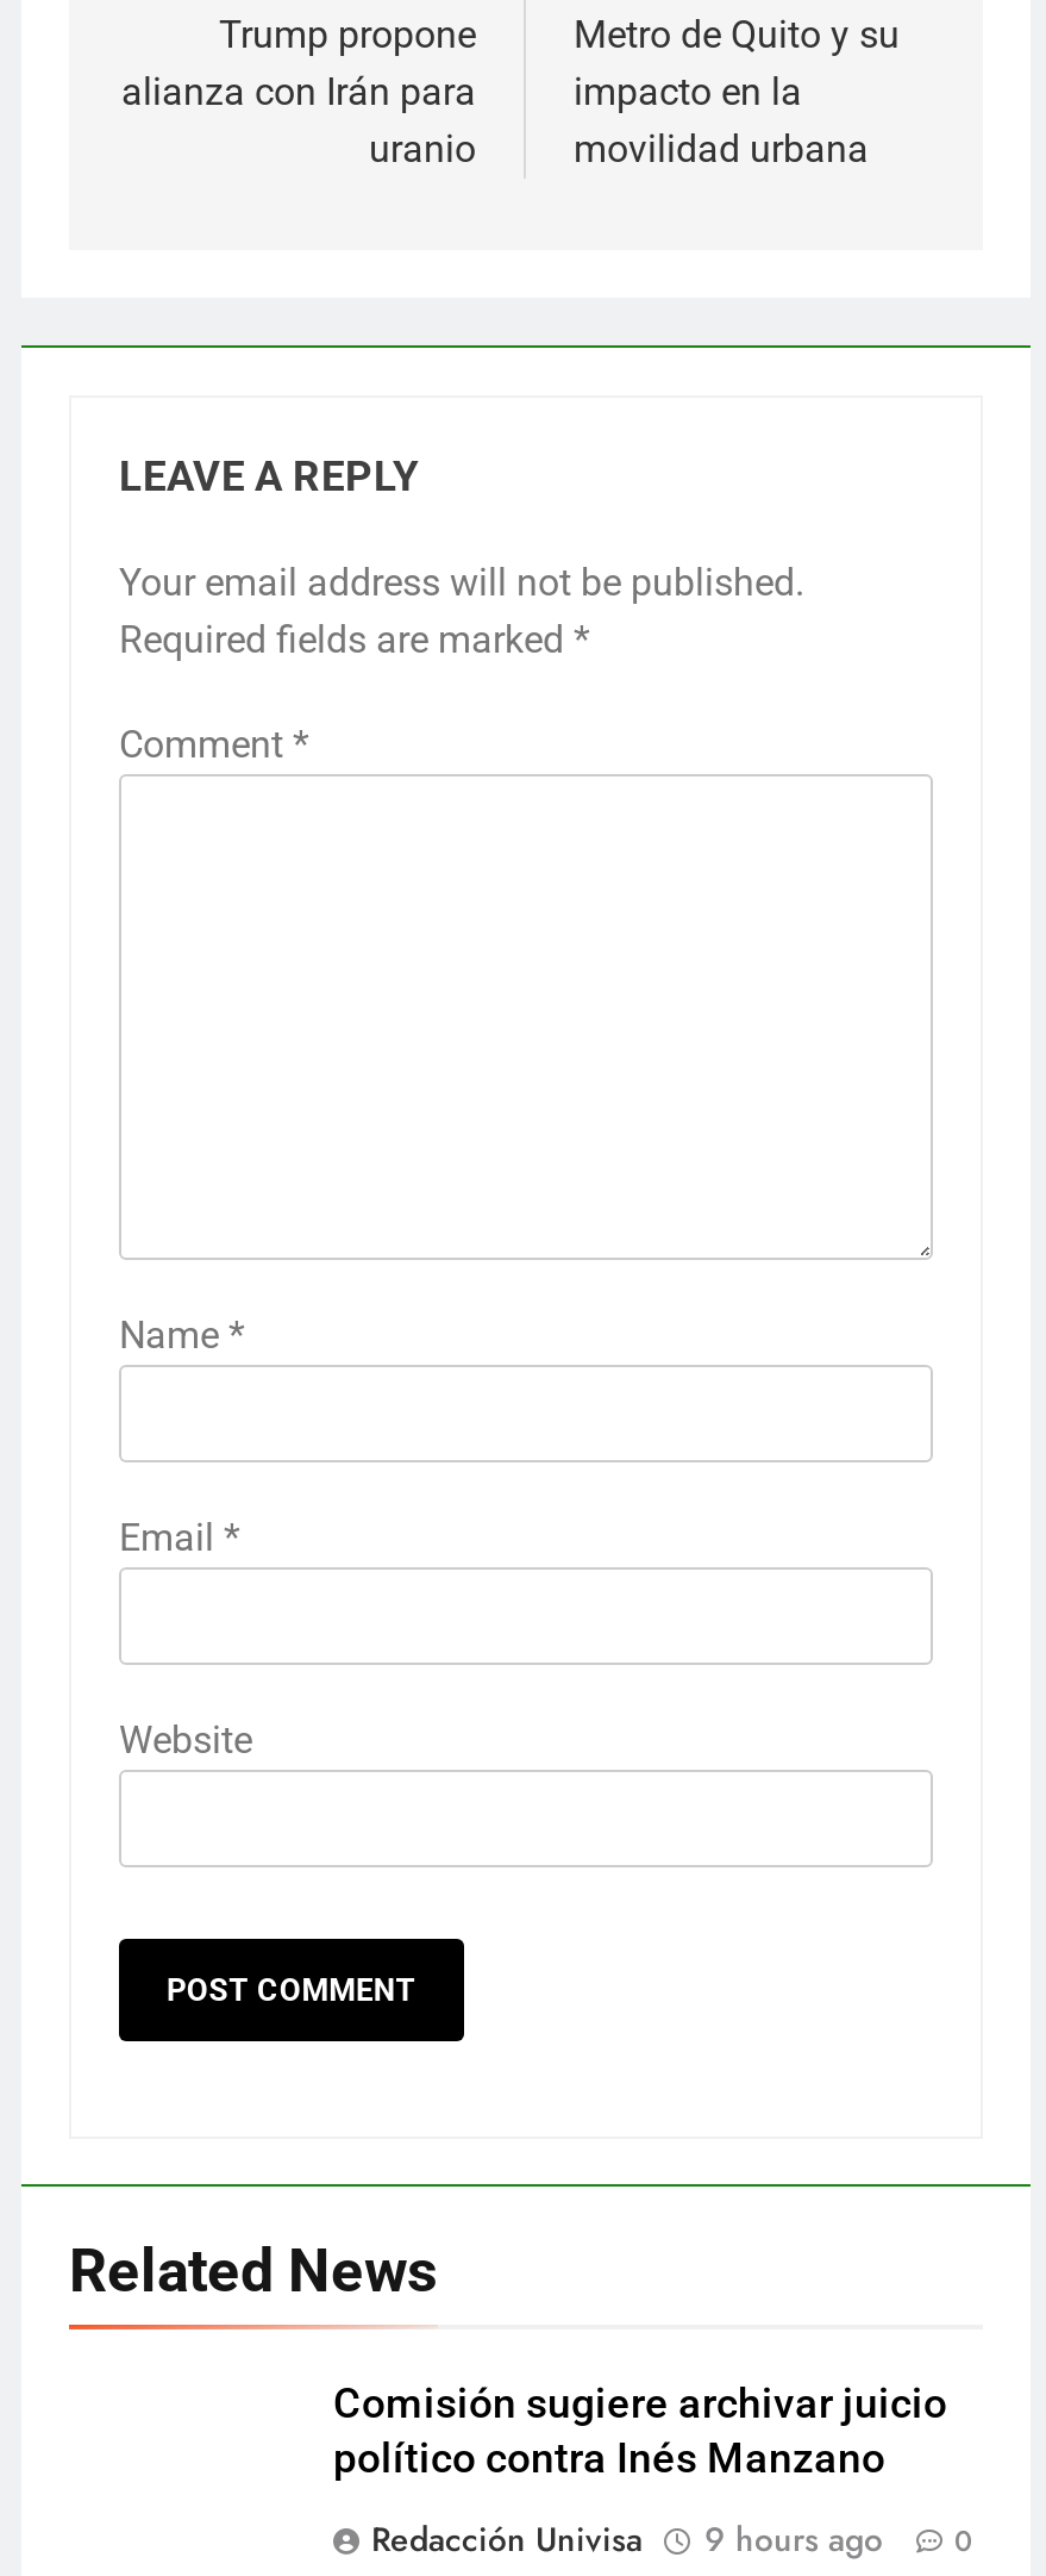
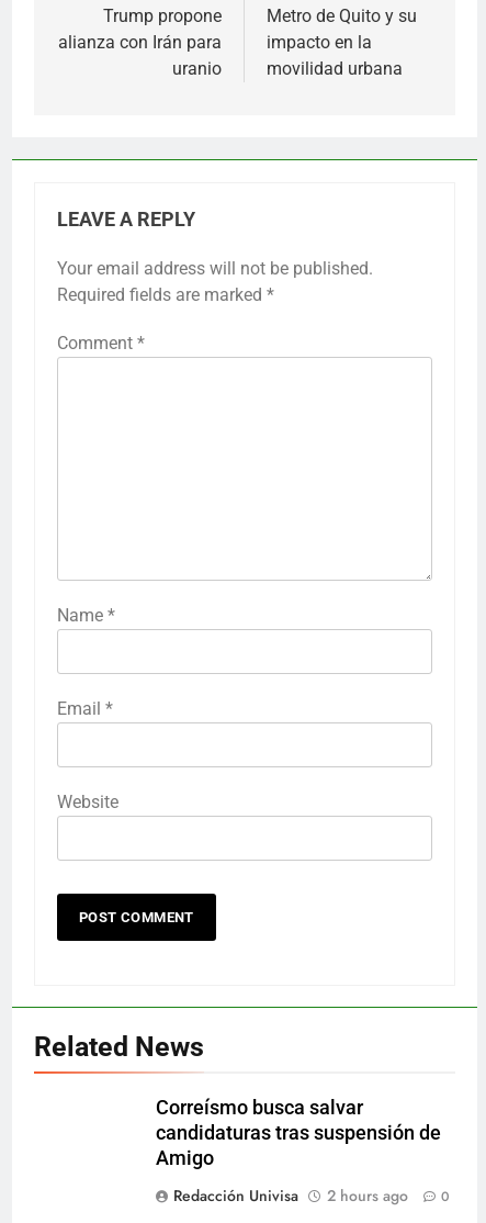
- Comisión sugiere archivar juicio
- político contra Inés Manzano
+ Correísmo busca salvar
+ candidaturas tras suspensión de
+ Amigo

- Redacción Univisa 9 hours ago 0
+ Redacción Univisa 2 hours ago 0
